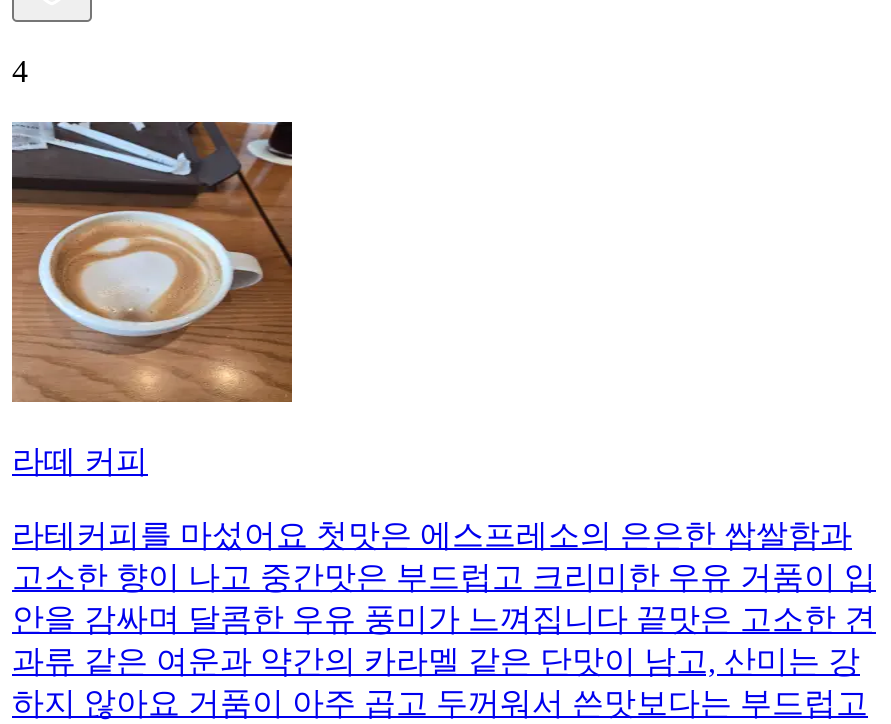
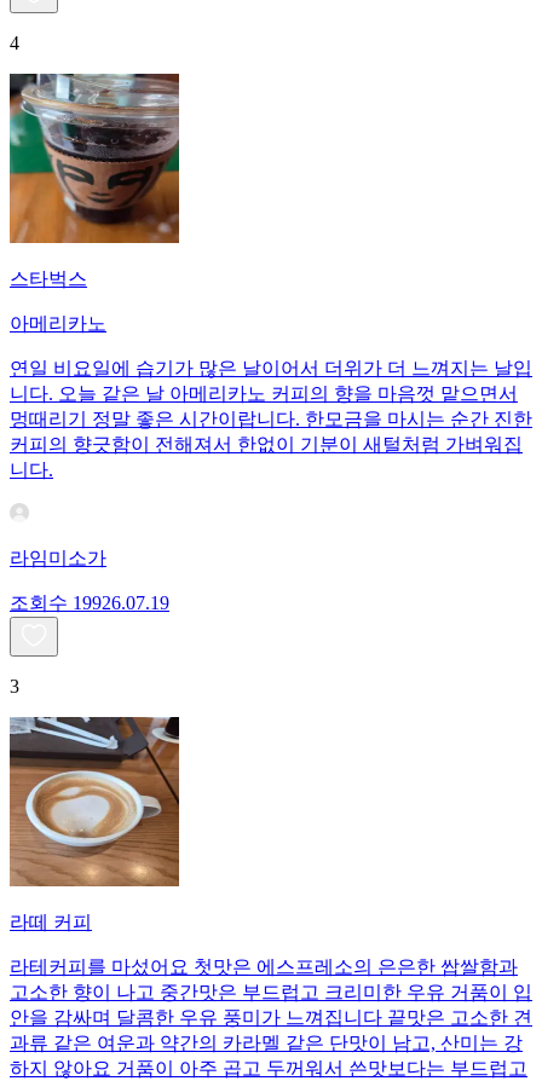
+ [image]
+ 스타벅스
+ 아메리카노
+ 연일 비요일에 습기가 많은 날이어서 더위가 더 느껴지는 날입
+ 니다. 오늘 같은 날 아메리카노 커피의 향을 마음껏 맡으면서
+ 멍때리기 정말 좋은 시간이랍니다. 한모금을 마시는 순간 진한
+ 커피의 향긋함이 전해져서 한없이 기분이 새털처럼 가벼워집
+ 니다.

+ 라임미소가
+ 조회수 19926.07.19

+ 3
